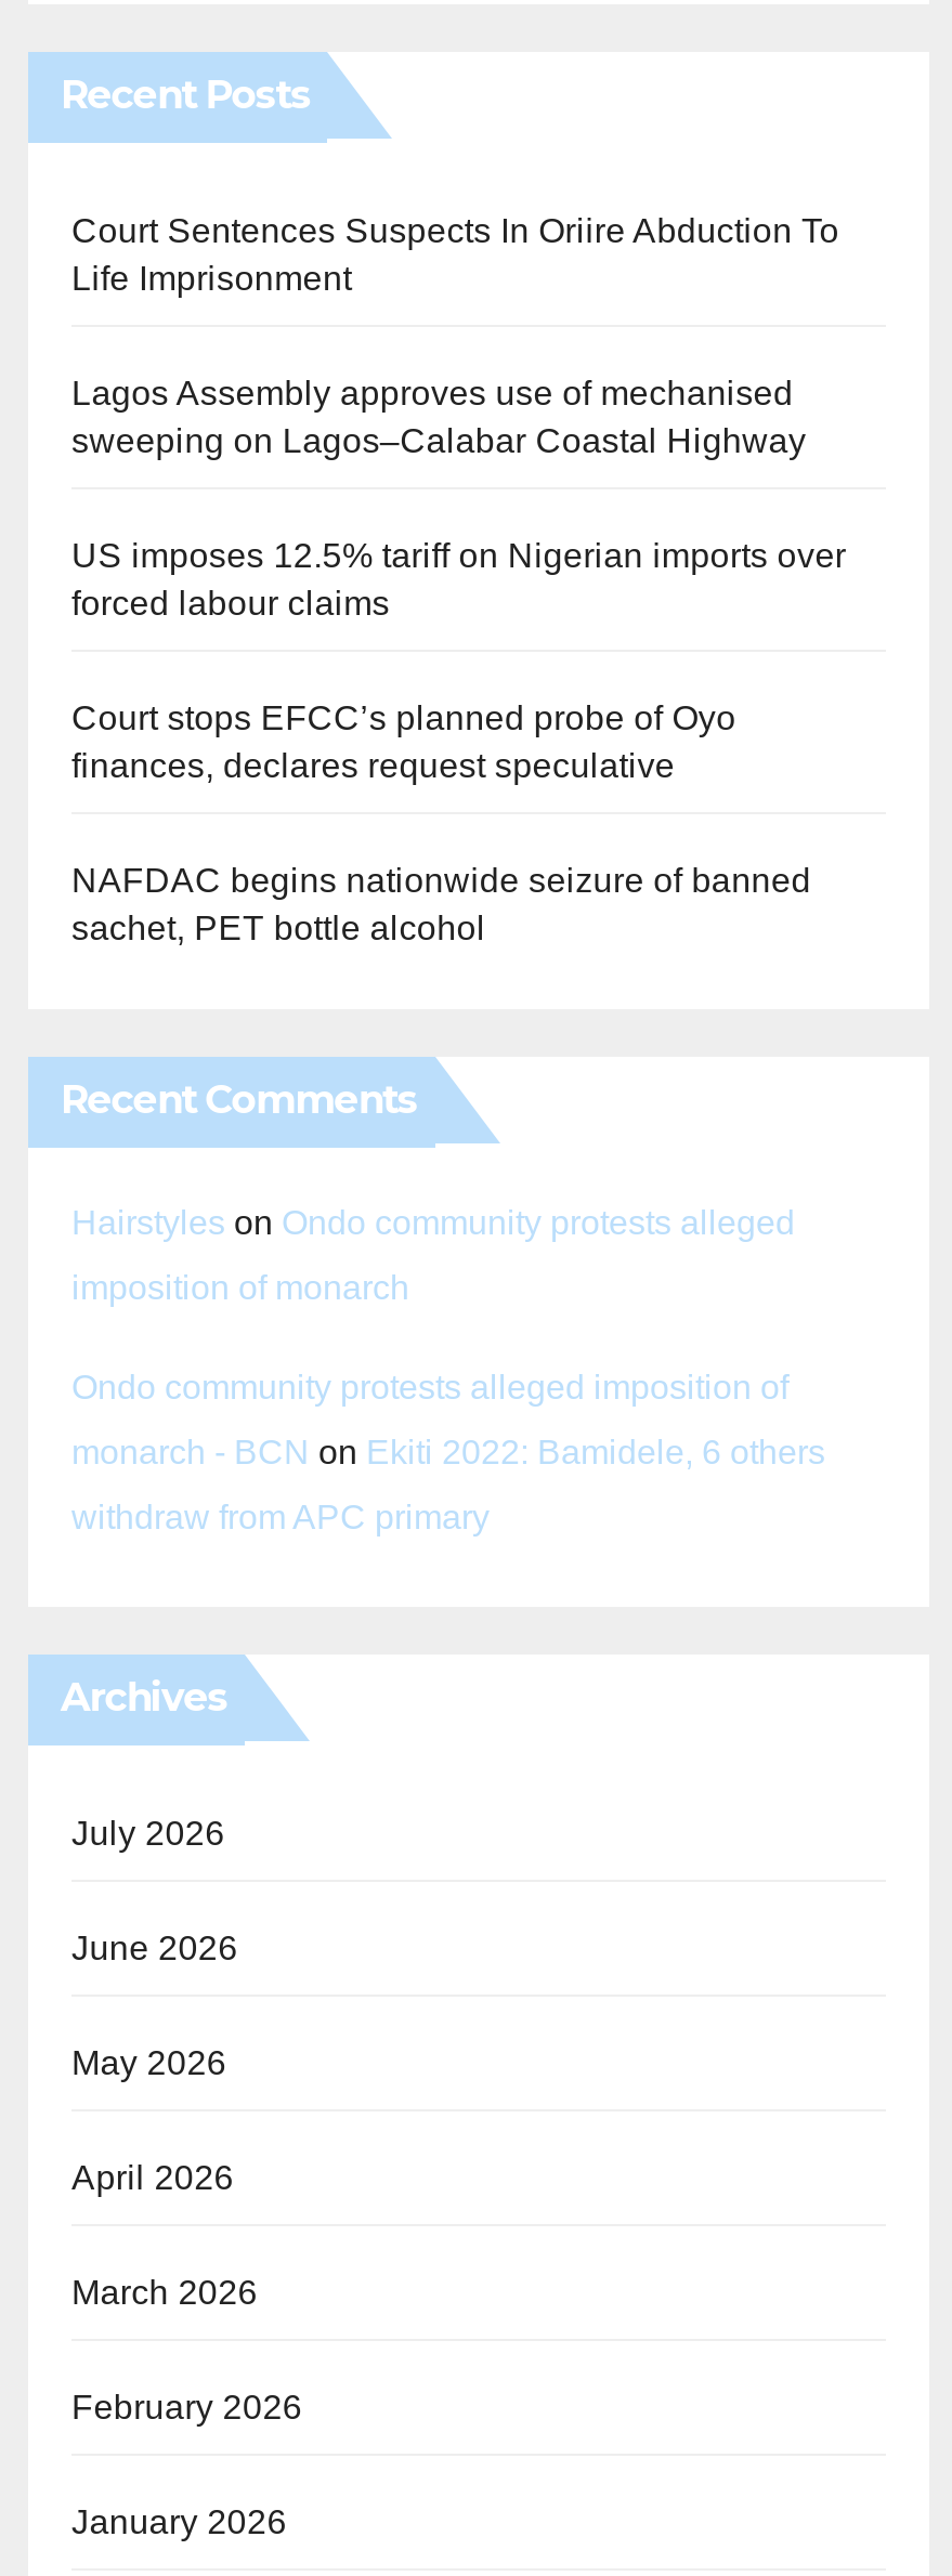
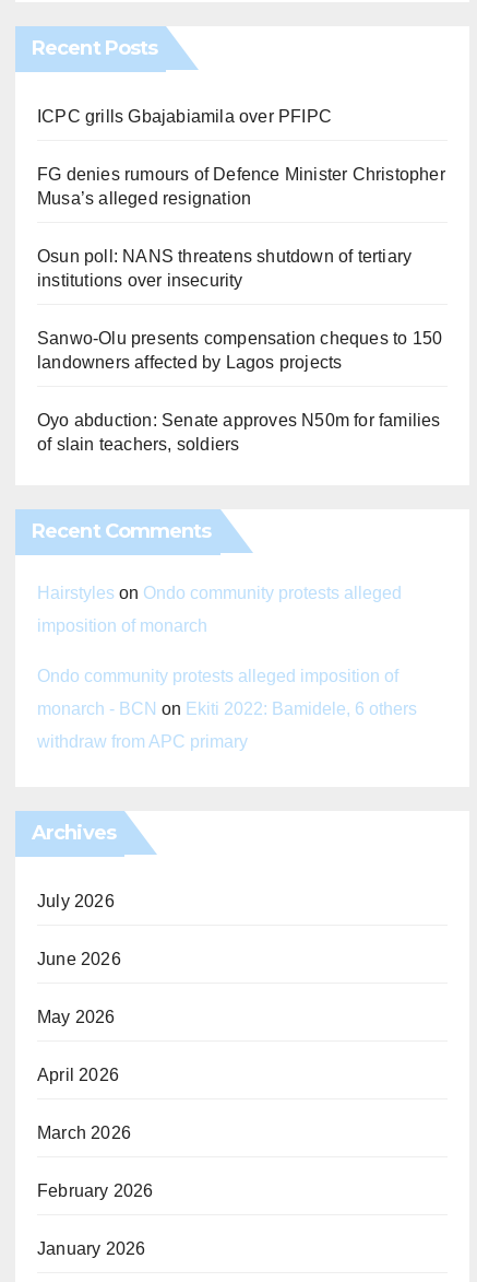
- Court Sentences Suspects In Oriire Abduction To
- Life Imprisonment
+ ICPC grills Gbajabiamila over PFIPC

- Lagos Assembly approves use of mechanised
- sweeping on Lagos–Calabar Coastal Highway
+ FG denies rumours of Defence Minister Christopher
+ Musa’s alleged resignation

- US imposes 12.5% tariff on Nigerian imports over
- forced labour claims
+ Osun poll: NANS threatens shutdown of tertiary
+ institutions over insecurity

- Court stops EFCC’s planned probe of Oyo
- finances, declares request speculative
+ Sanwo-Olu presents compensation cheques to 150
+ landowners affected by Lagos projects

- NAFDAC begins nationwide seizure of banned
- sachet, PET bottle alcohol
+ Oyo abduction: Senate approves N50m for families
+ of slain teachers, soldiers
